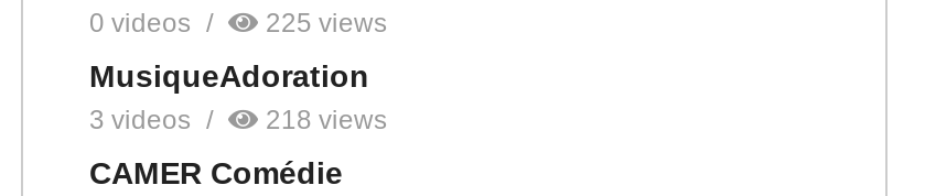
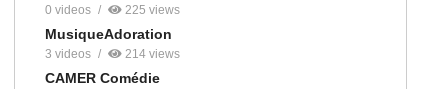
- 218 views
+ 214 views
